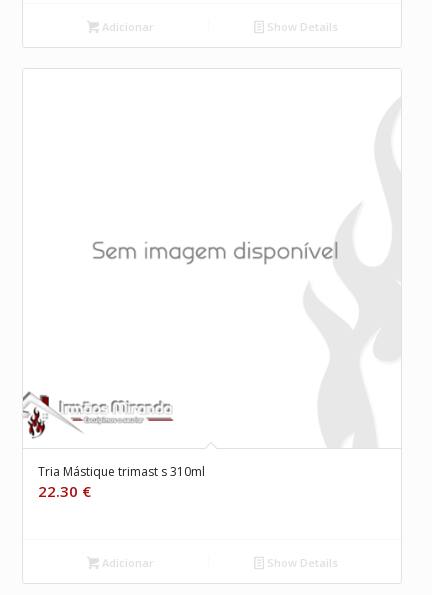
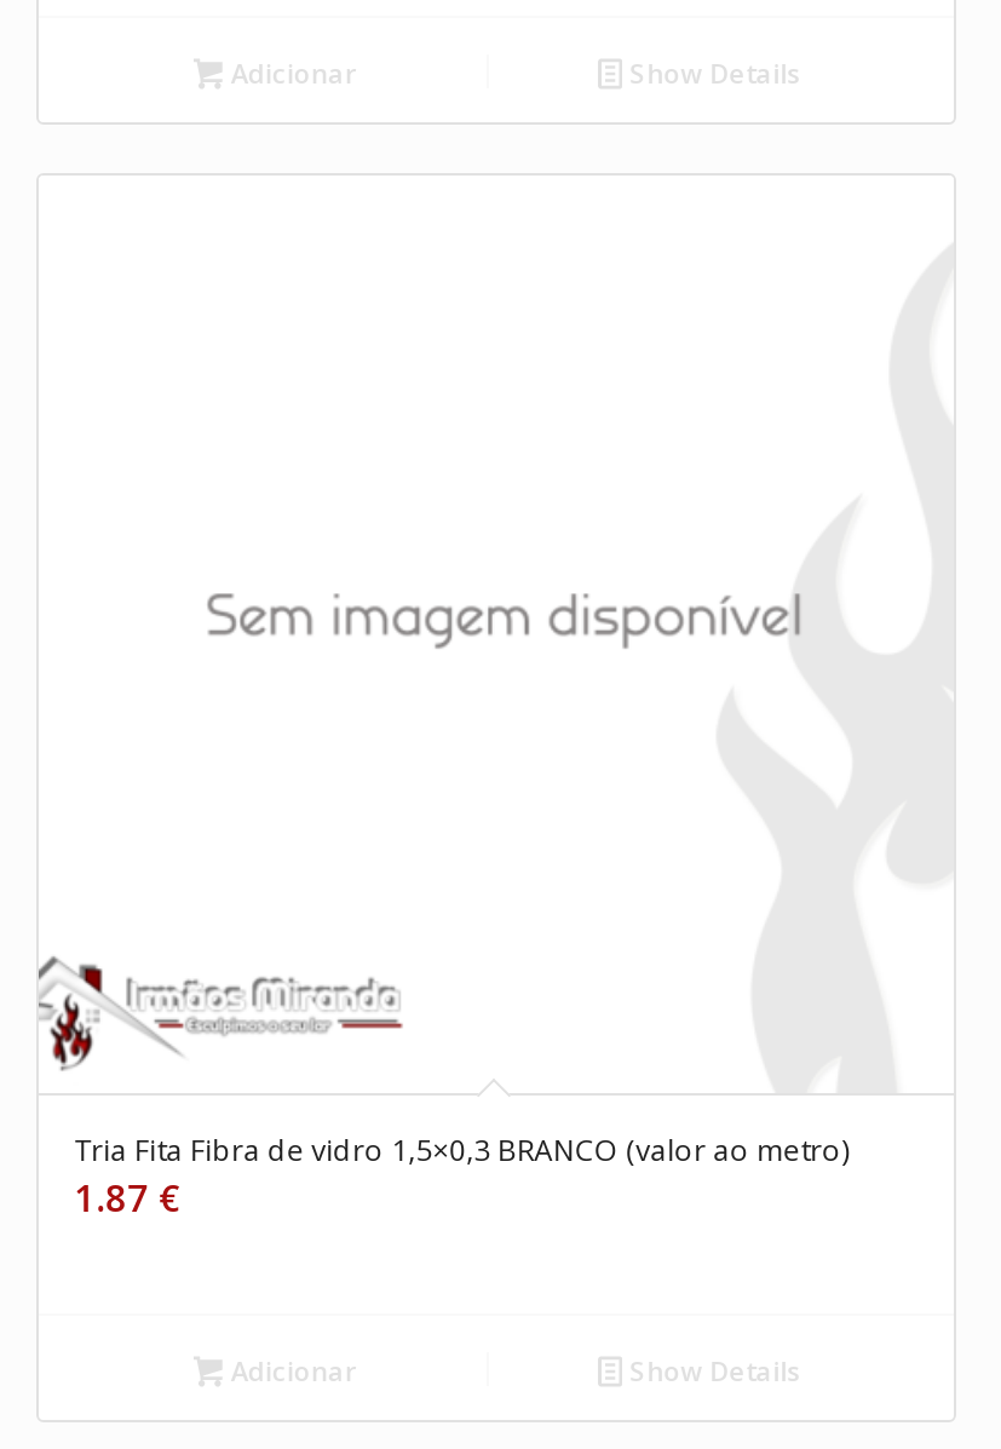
- Tria Mástique trimast s 310ml
- 22.30 €
+ Tria Fita Fibra de vidro 1,5×0,3 BRANCO (valor ao metro)
+ 1.87 €
